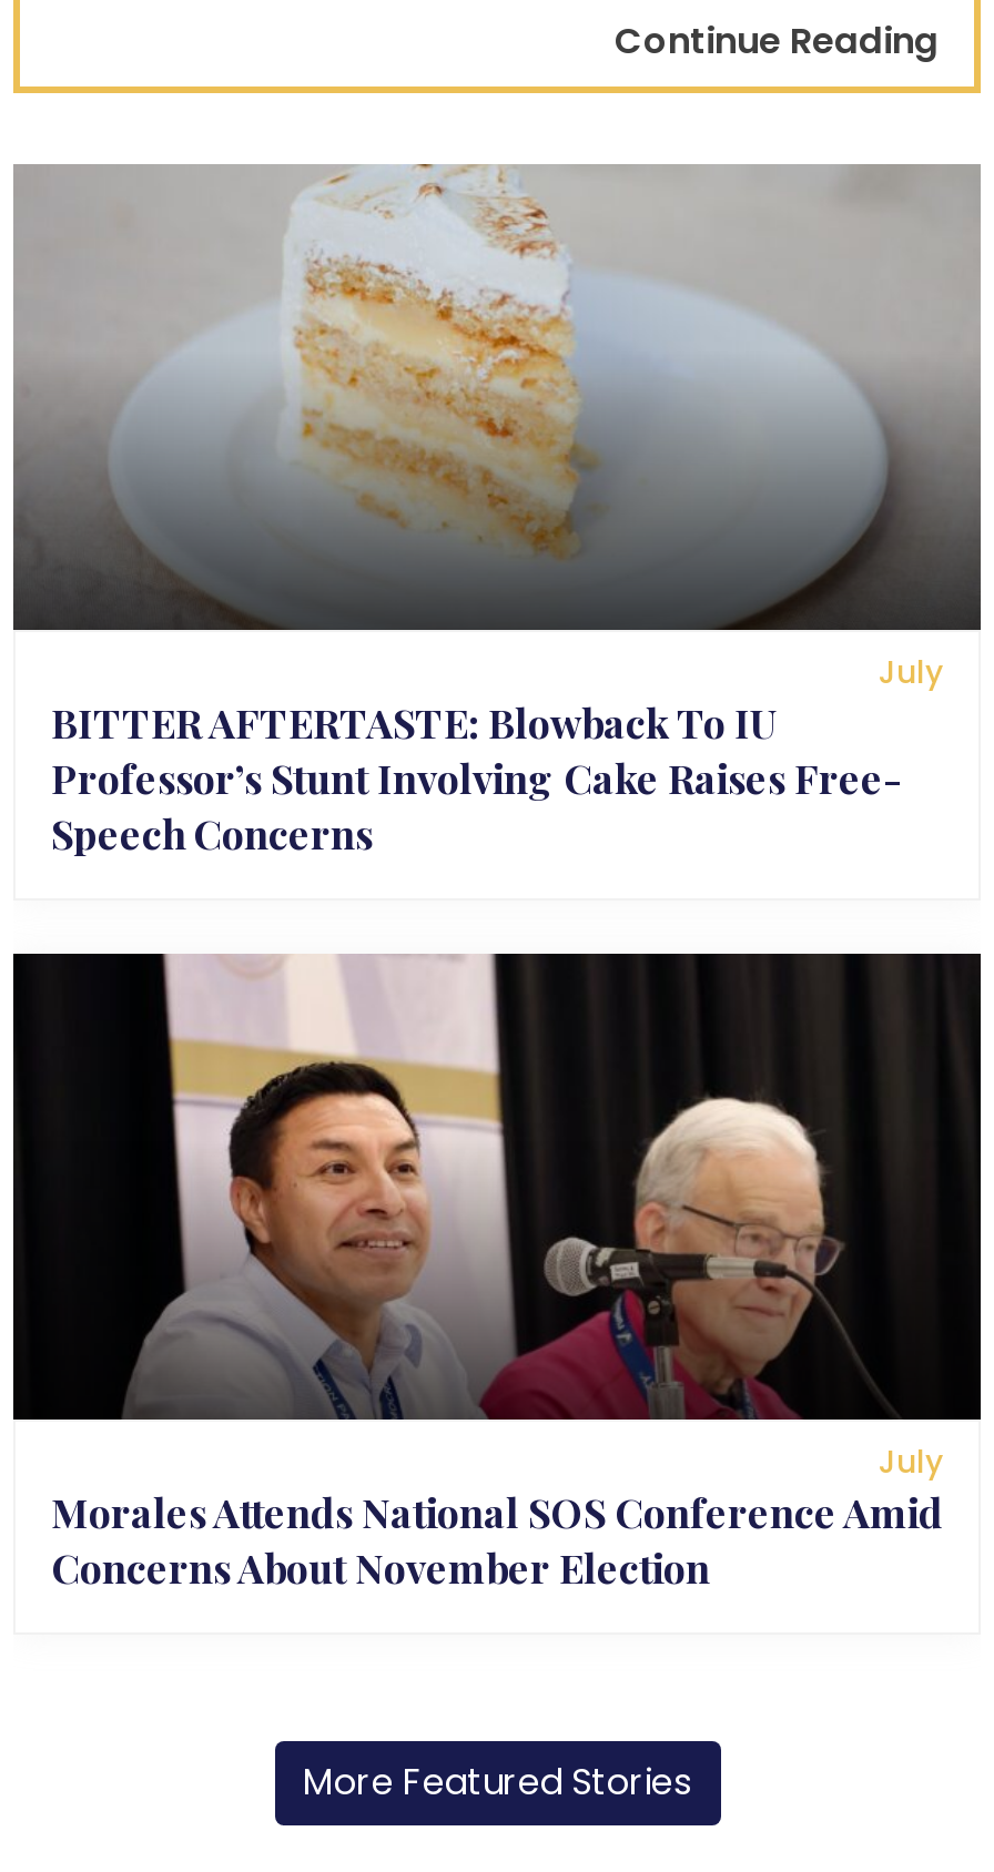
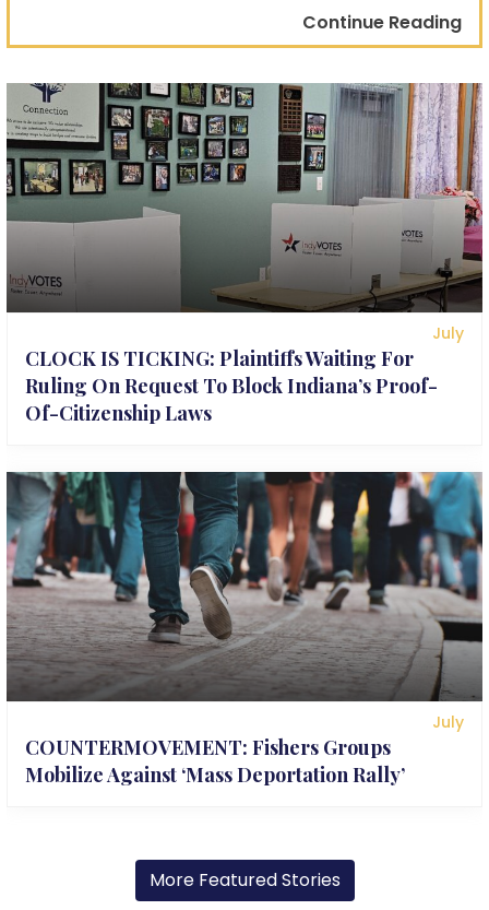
- [image]
- BITTER AFTERTASTE: Blowback To IU
- Professor’s Stunt Involving Cake Raises Free-
- Speech Concerns
+ [image]
+ CLOCK IS TICKING: Plaintiffs Waiting For
+ Ruling On Request To Block Indiana’s Proof-
+ Of-Citizenship Laws

- [image]
- Morales Attends National SOS Conference Amid
- Concerns About November Election
+ [image]
+ COUNTERMOVEMENT: Fishers Groups
+ Mobilize Against ‘Mass Deportation Rally’
